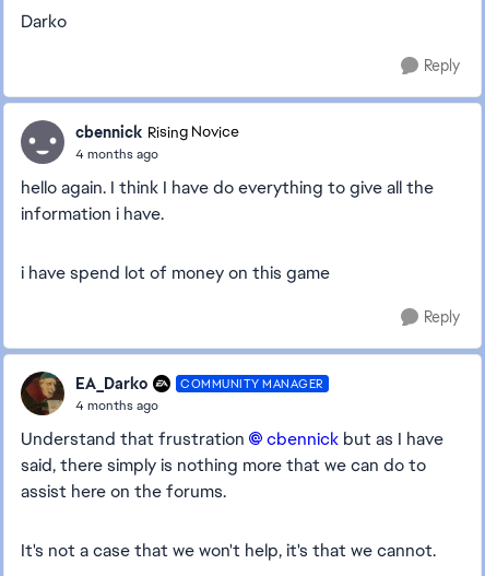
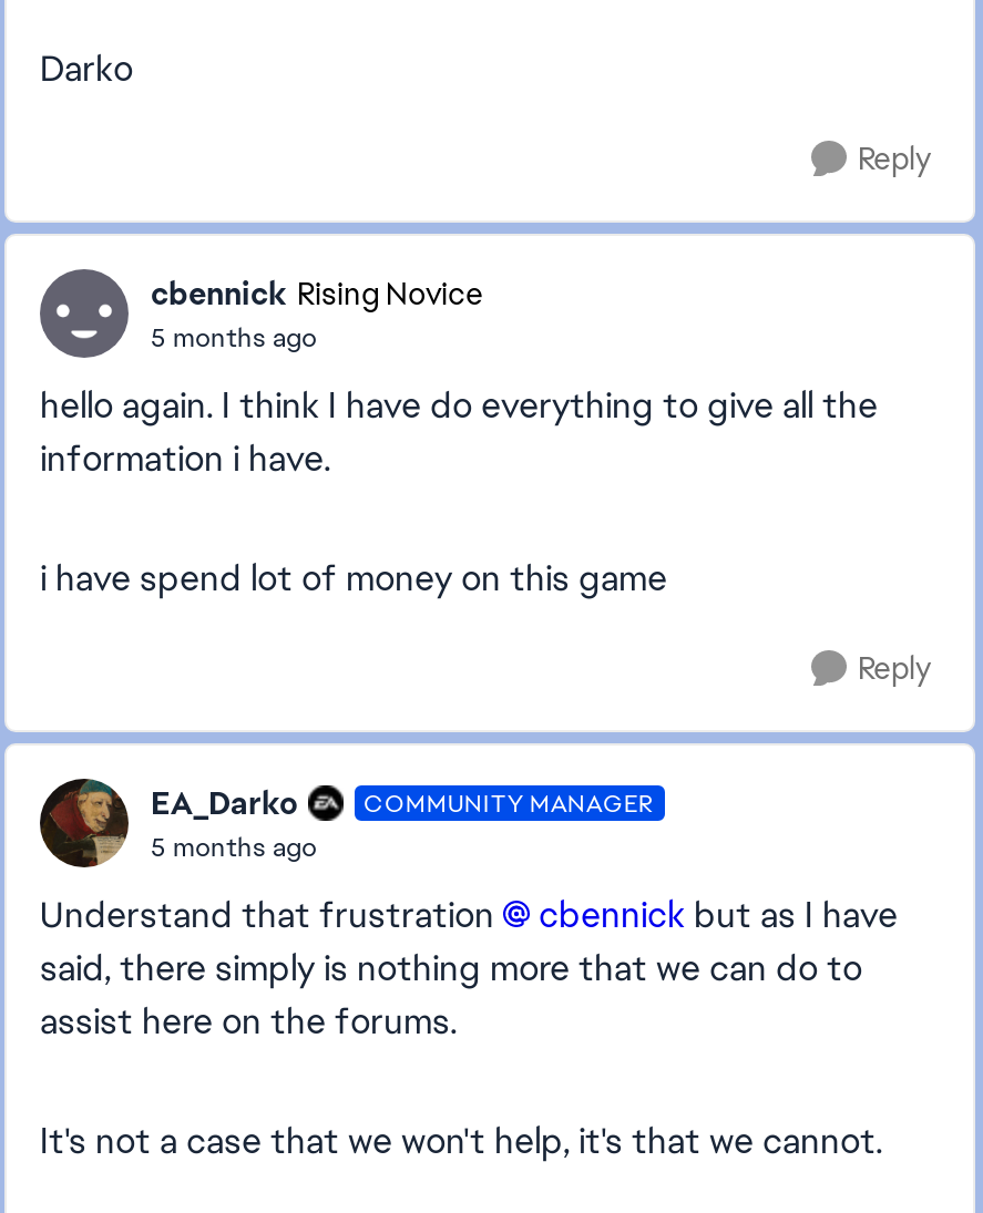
- 4 months ago
+ 5 months ago

- 4 months ago
+ 5 months ago
